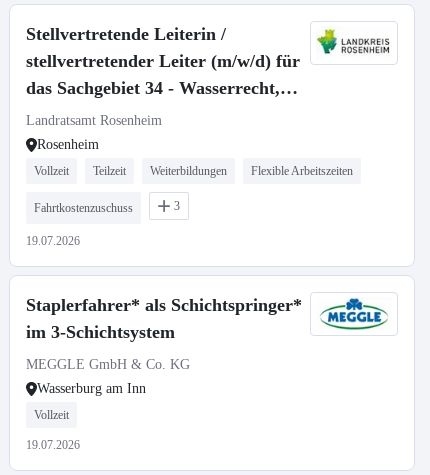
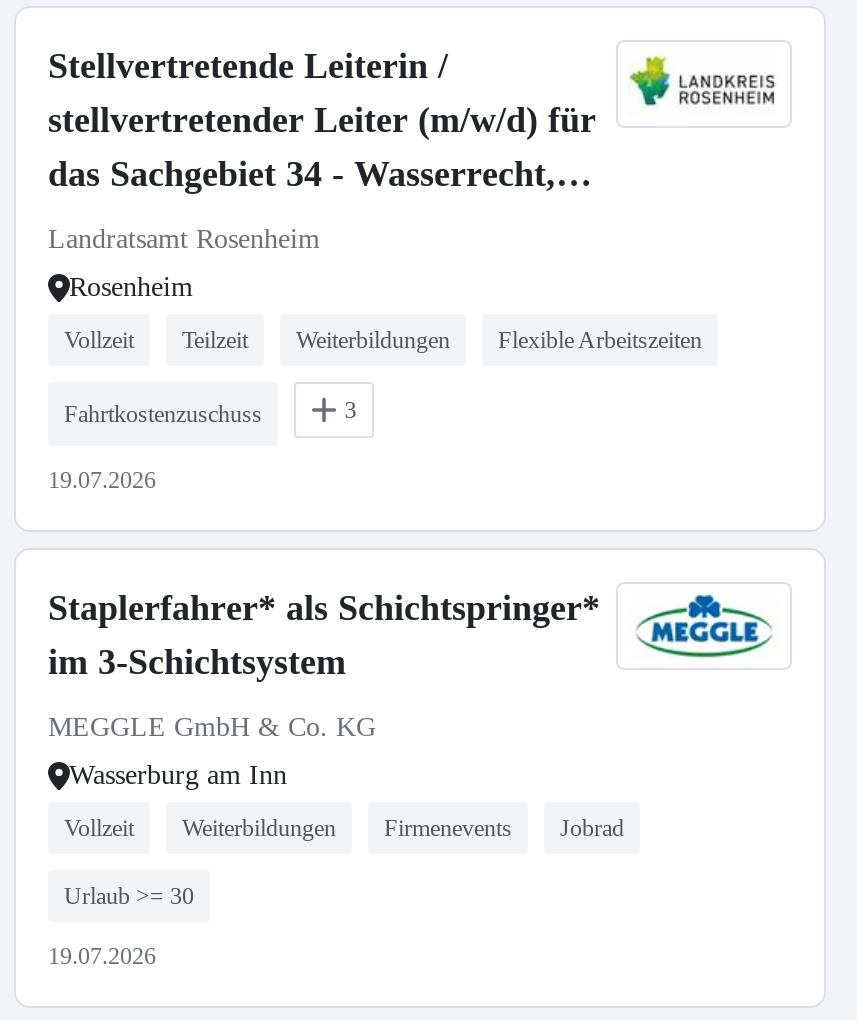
+ Weiterbildungen
+ Firmenevents
+ Jobrad
+ Urlaub >= 30
